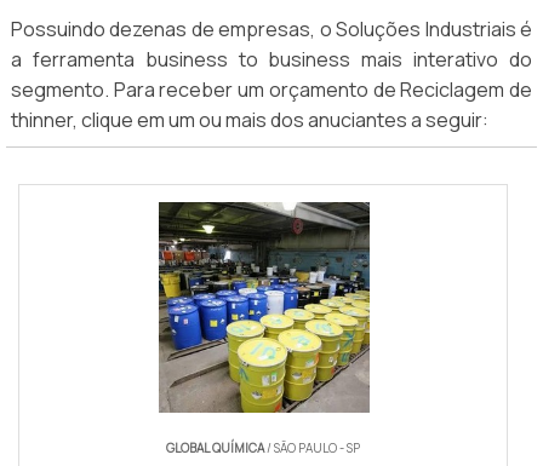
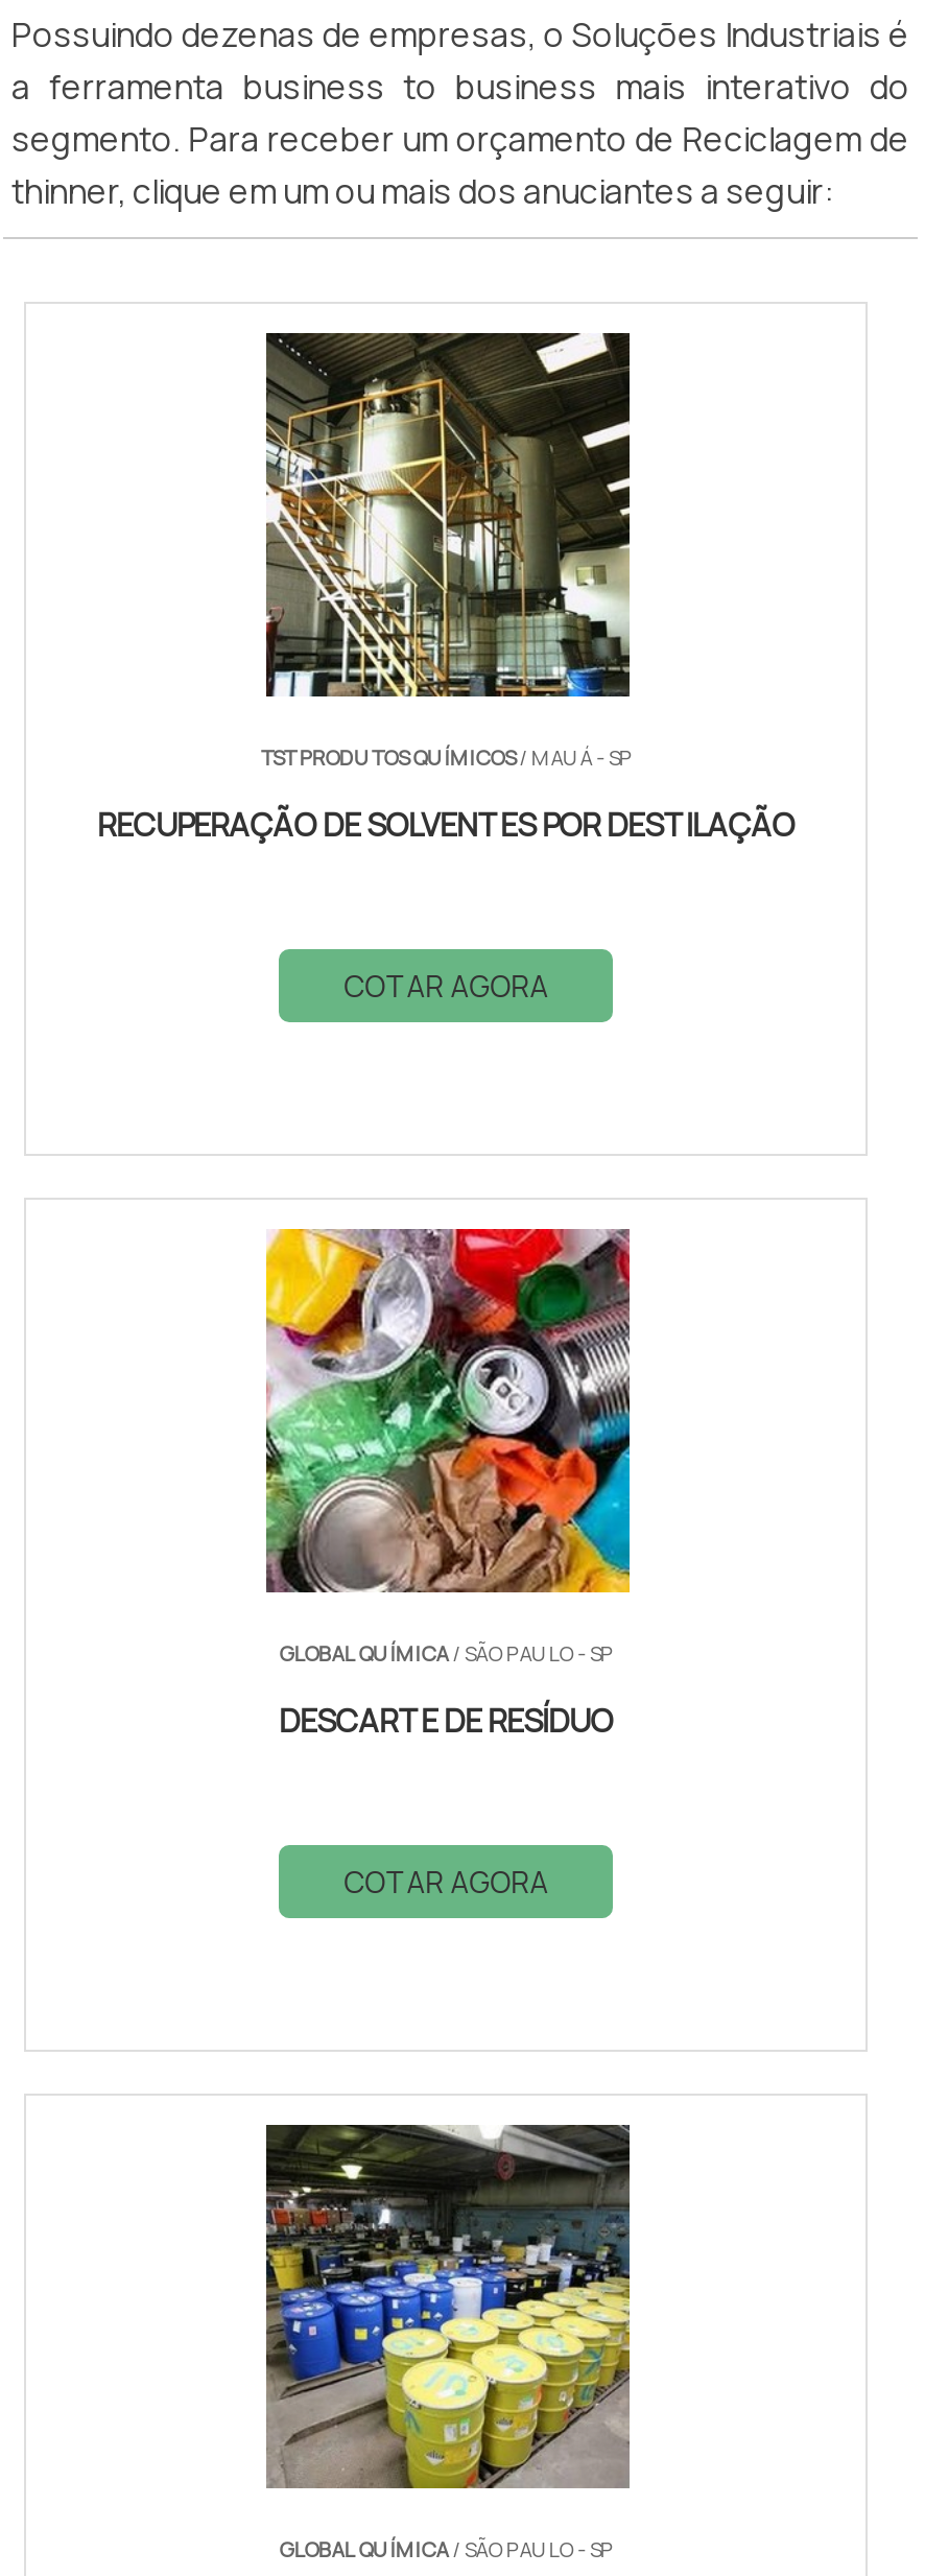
+ [image]
+ TST PRODUTOS QUÍMICOS/ MAUÁ - SP
+ RECUPERAÇÃO DE SOLVENTES POR DESTILAÇÃO

+ [image]
+ GLOBAL QUÍMICA / SÃO PAULO - SP
+ DESCARTE DE RESÍDUO

+ COTAR AGORA

+ COTAR AGORA
